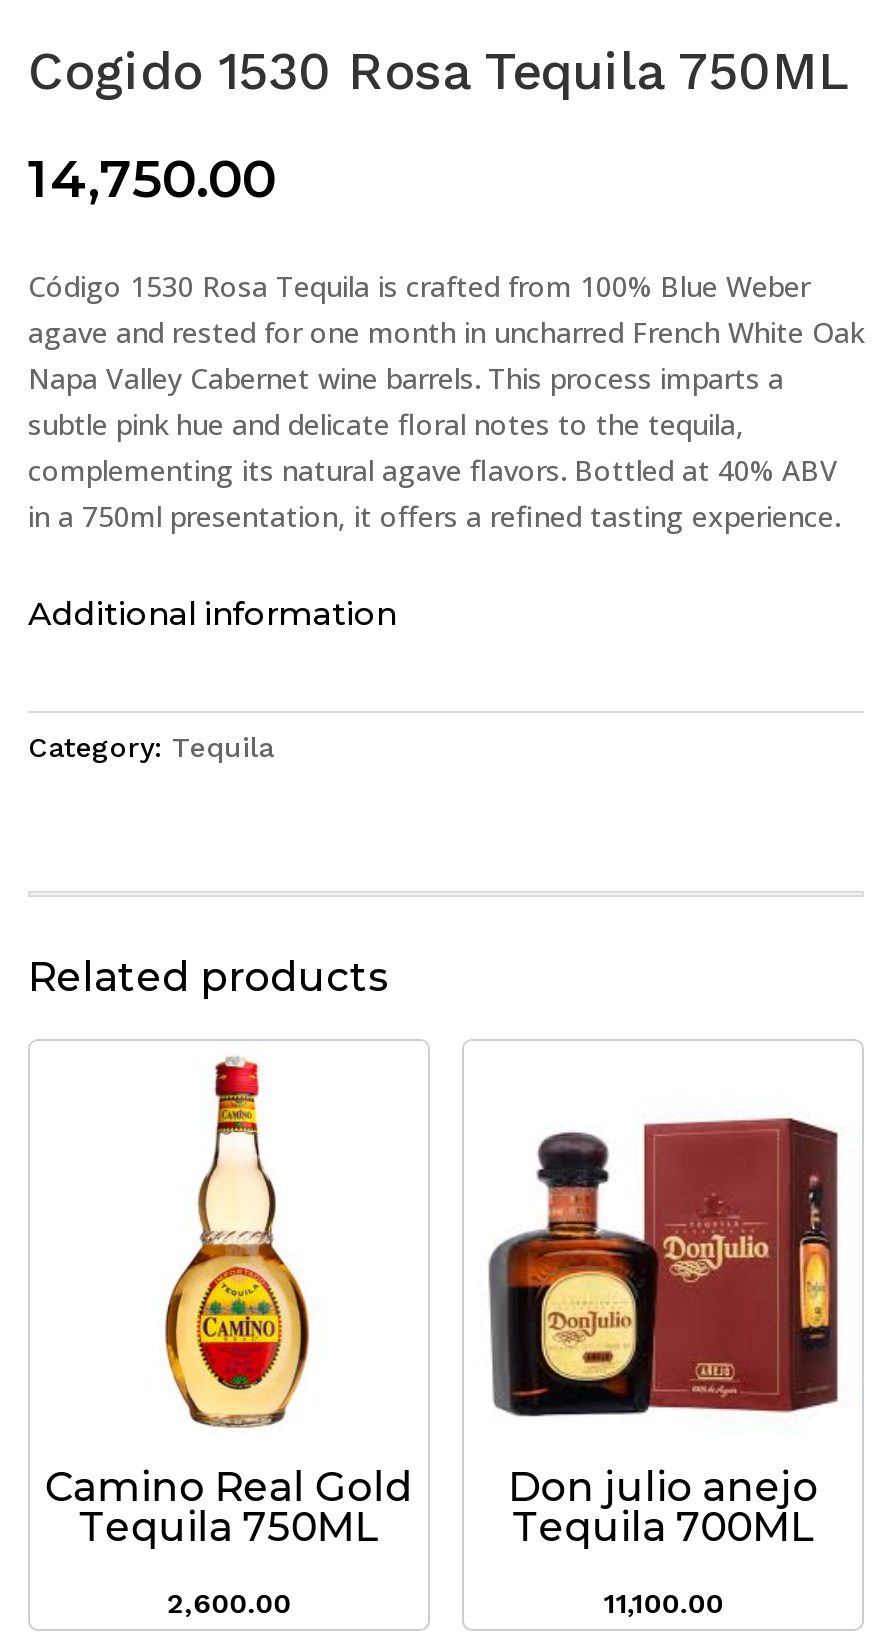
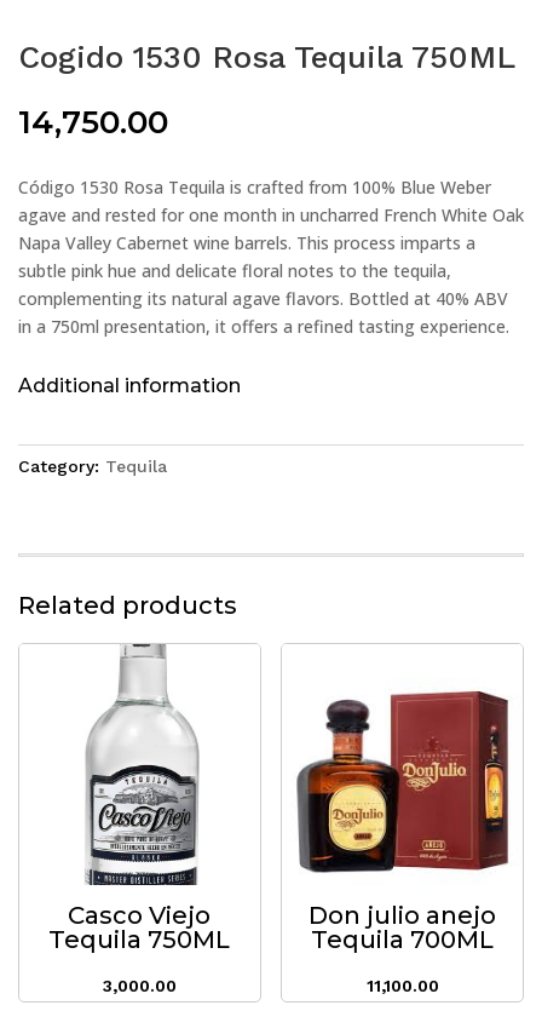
- [image]
- Camino Real Gold
+ [image]
+ Casco Viejo

- 2,600.00
+ 3,000.00
